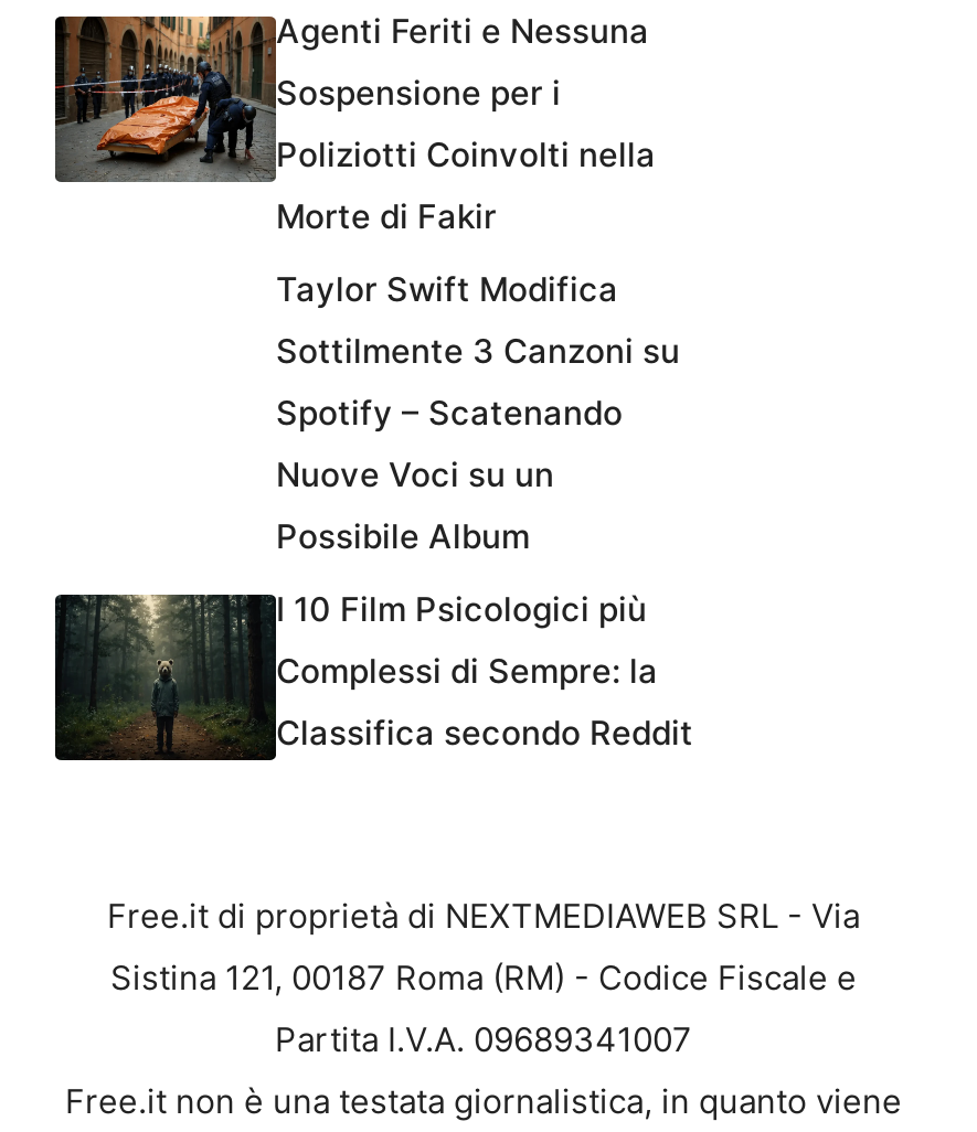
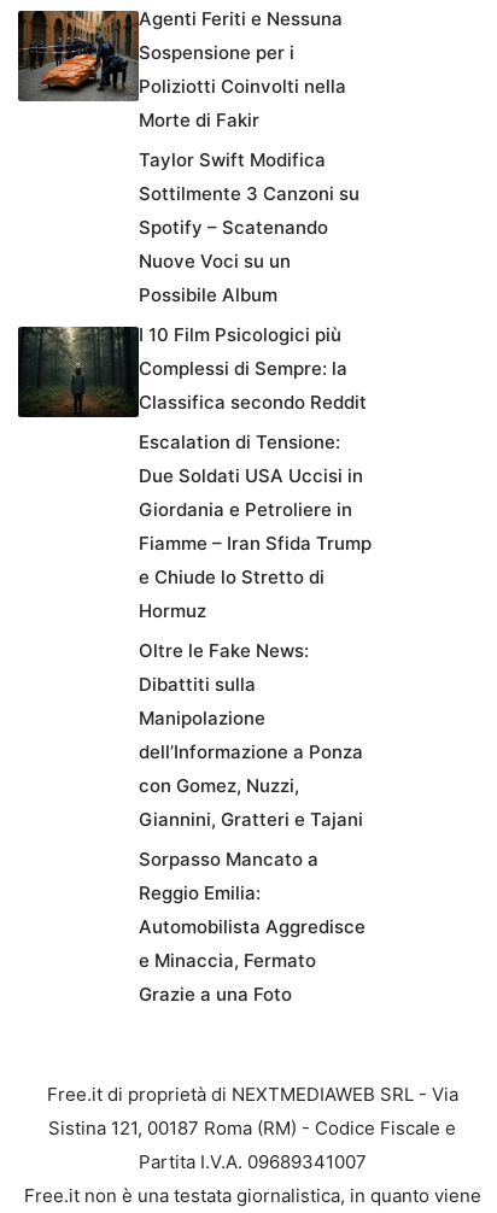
+ Escalation di Tensione:
+ Due Soldati USA Uccisi in
+ Giordania e Petroliere in
+ Fiamme – Iran Sfida Trump
+ e Chiude lo Stretto di
+ Hormuz
+ Oltre le Fake News:
+ Dibattiti sulla
+ Manipolazione
+ dell’Informazione a Ponza
+ con Gomez, Nuzzi,
+ Giannini, Gratteri e Tajani
+ Sorpasso Mancato a
+ Reggio Emilia:
+ Automobilista Aggredisce
+ e Minaccia, Fermato
+ Grazie a una Foto
